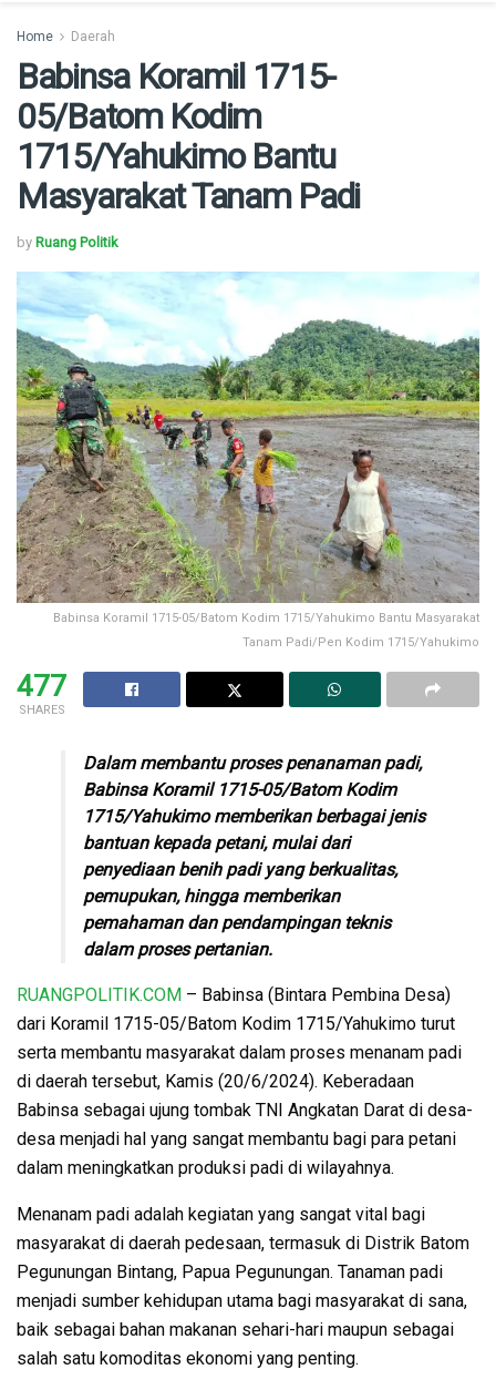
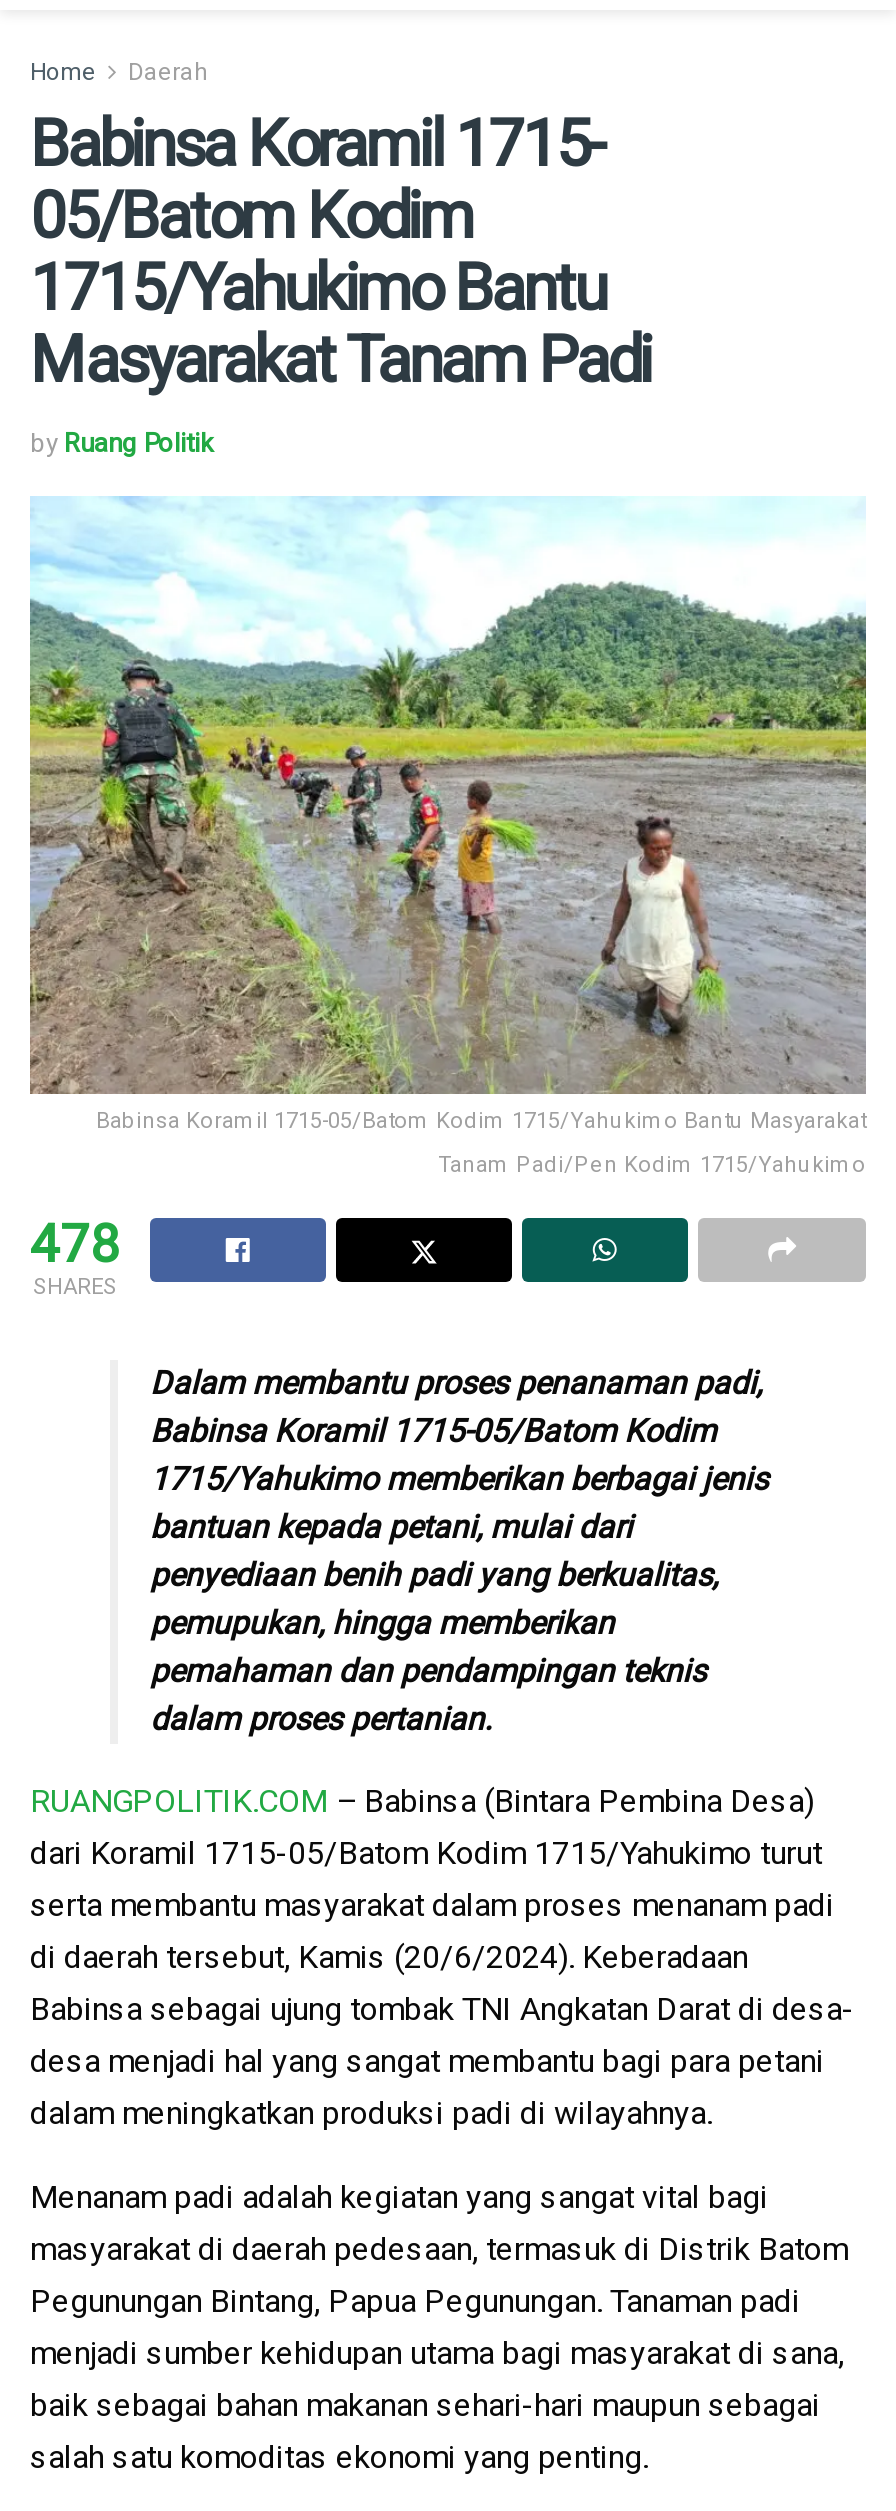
- 477
+ 478
